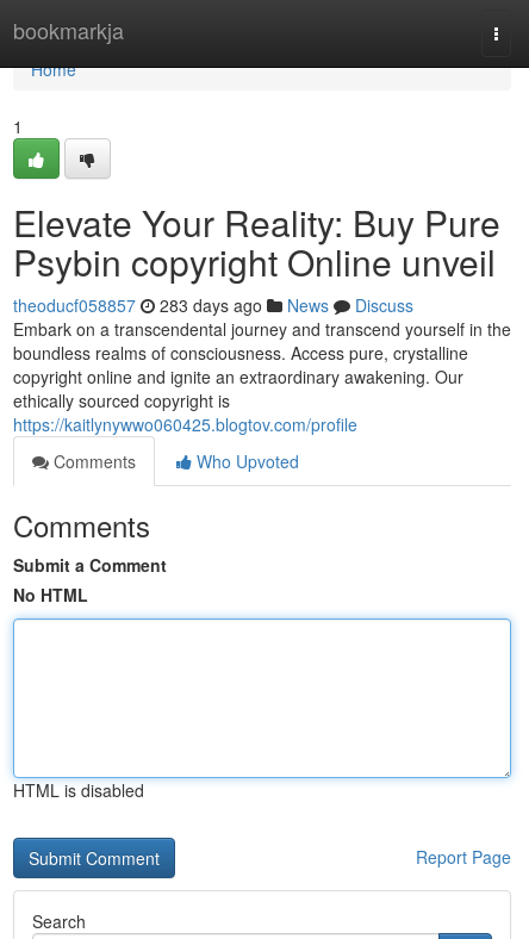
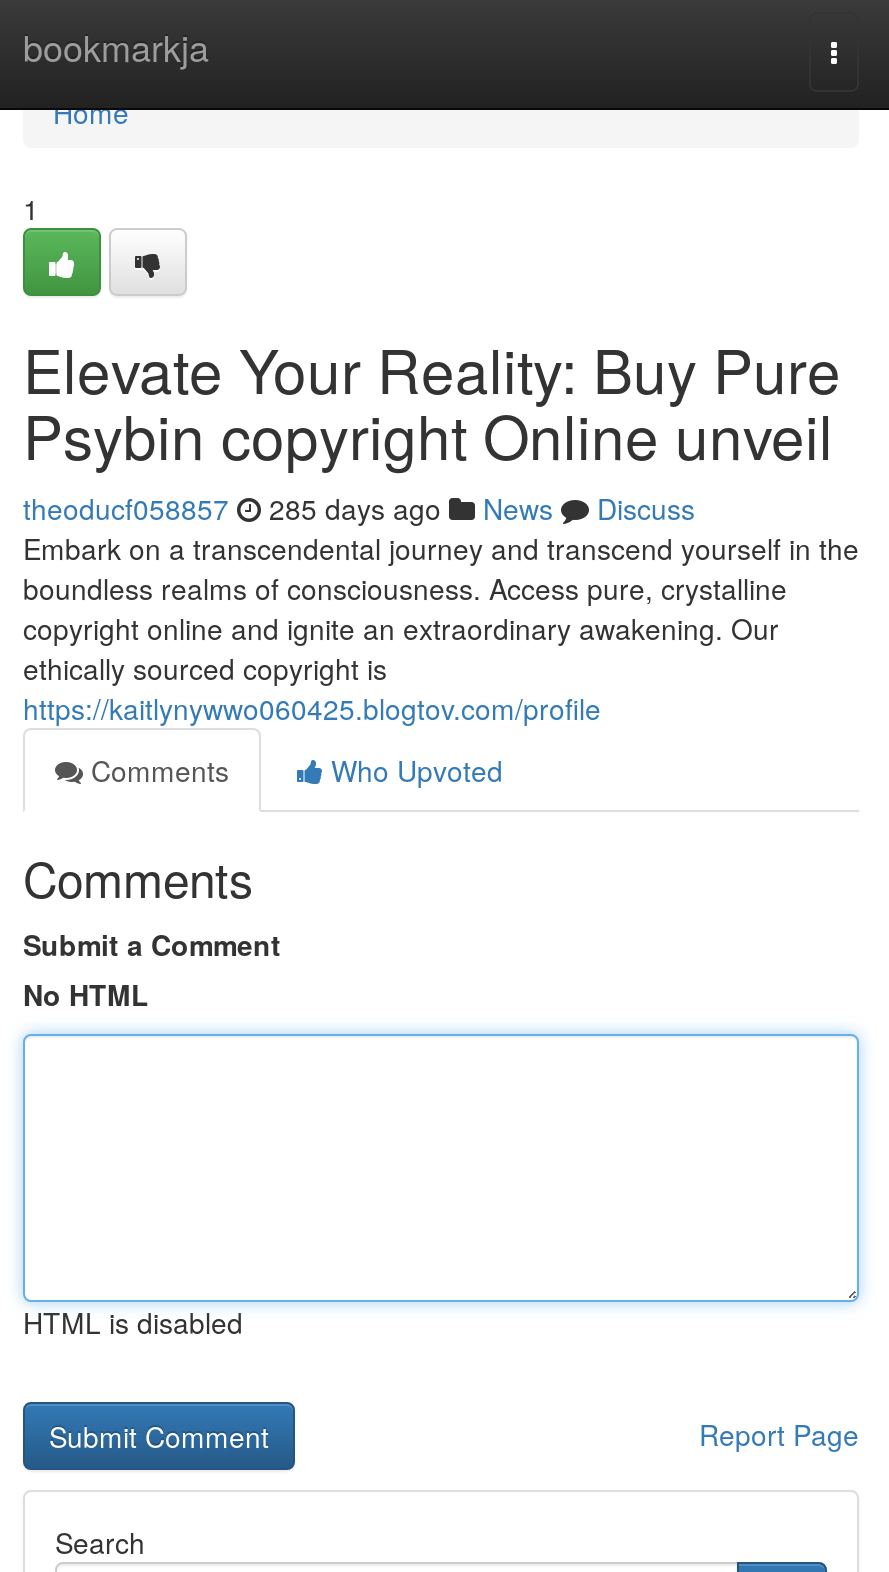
- theoducf058857 283 days ago News Discuss
+ theoducf058857 285 days ago News Discuss
